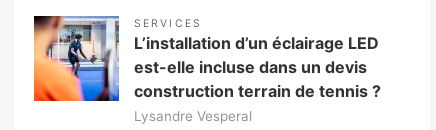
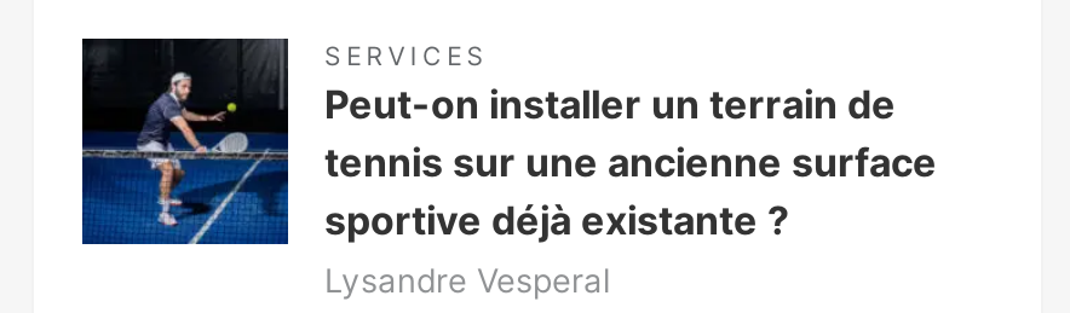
- [image]
- L’installation d’un éclairage LED
- est-elle incluse dans un devis
- construction terrain de tennis ?
+ [image]
+ Peut-on installer un terrain de
+ tennis sur une ancienne surface
+ sportive déjà existante ?
